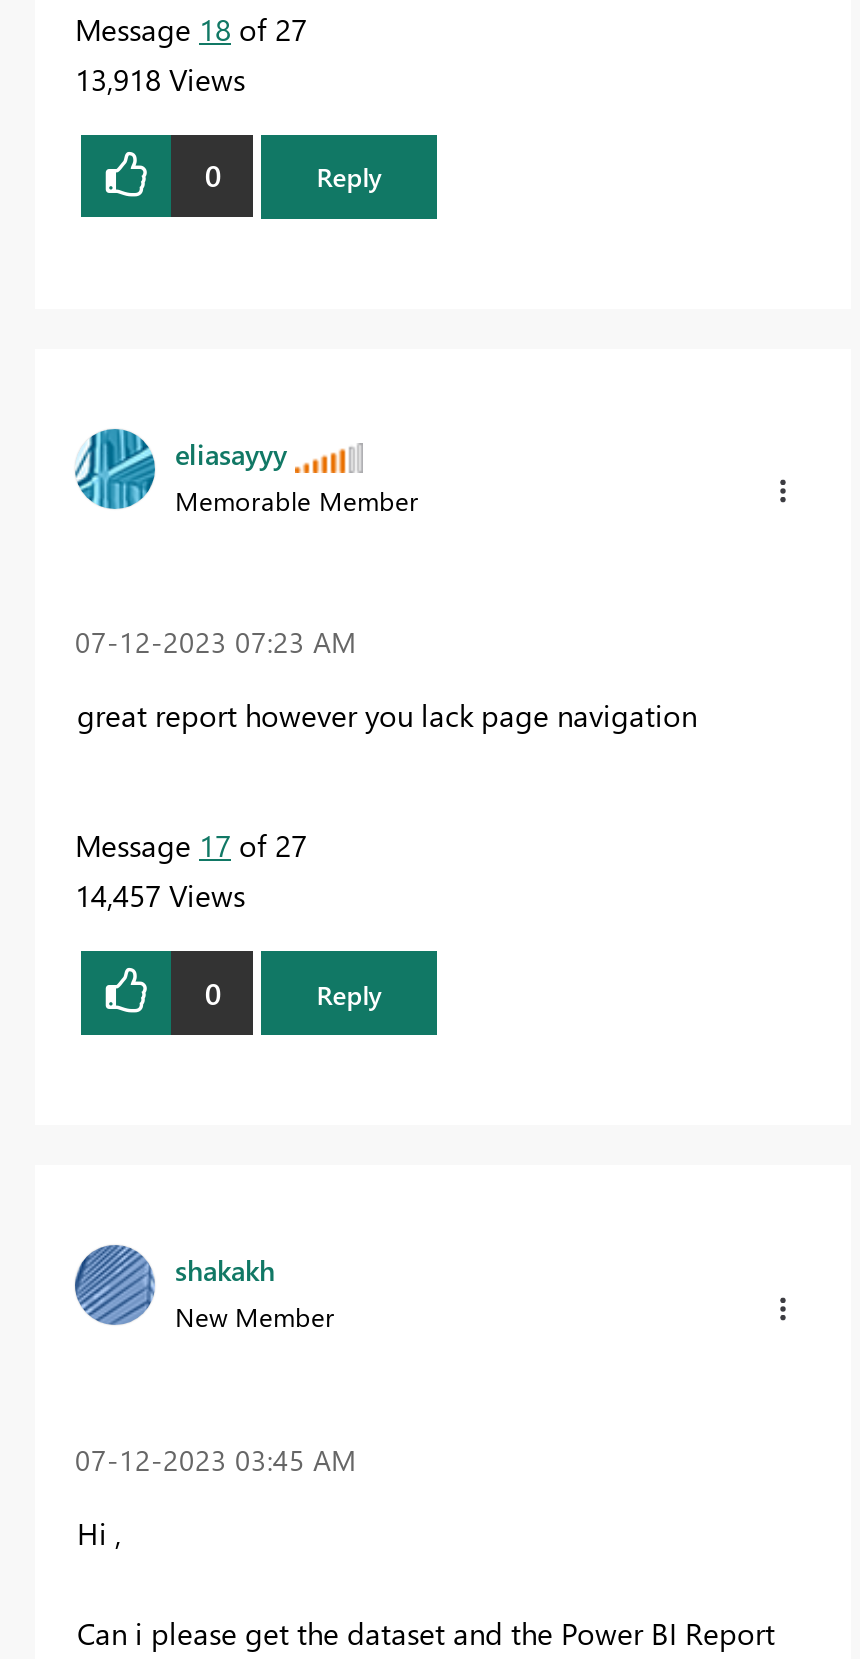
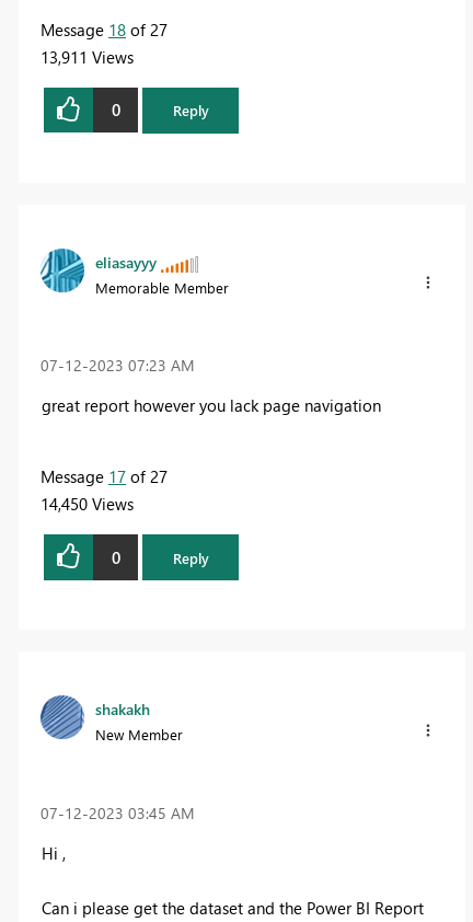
- 13,918 Views
+ 13,911 Views

- 14,457 Views
+ 14,450 Views
